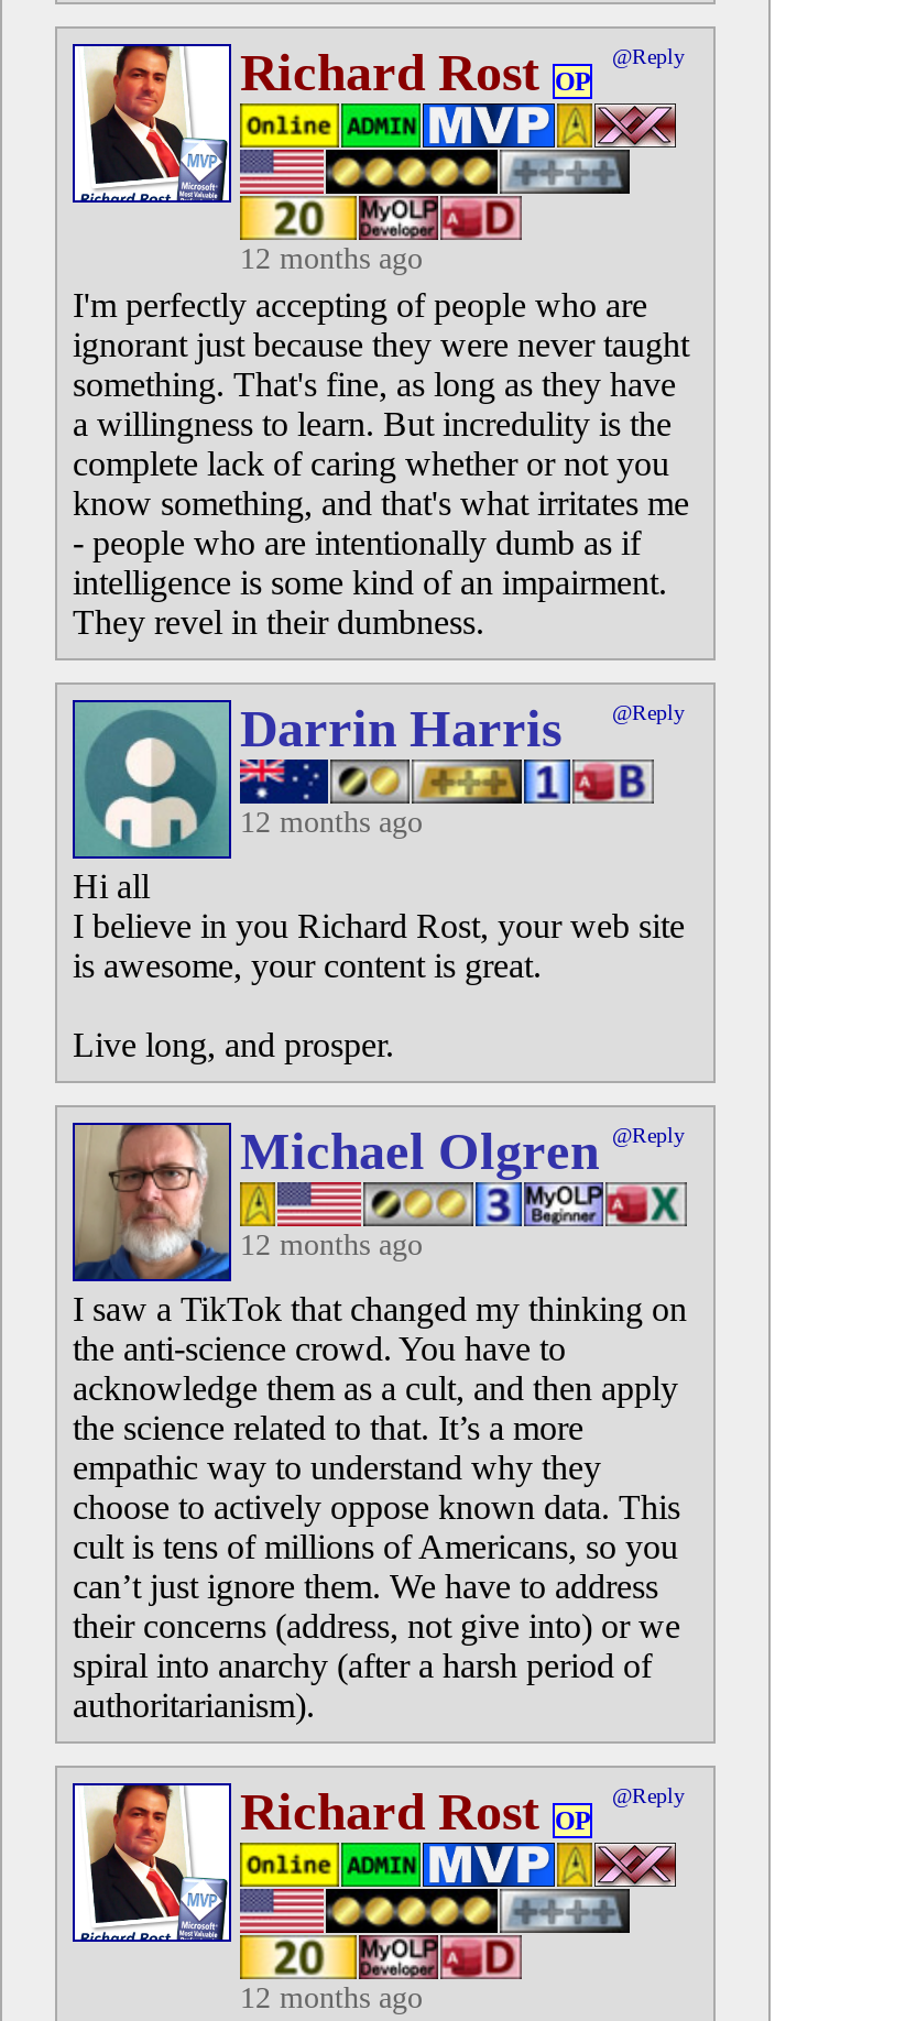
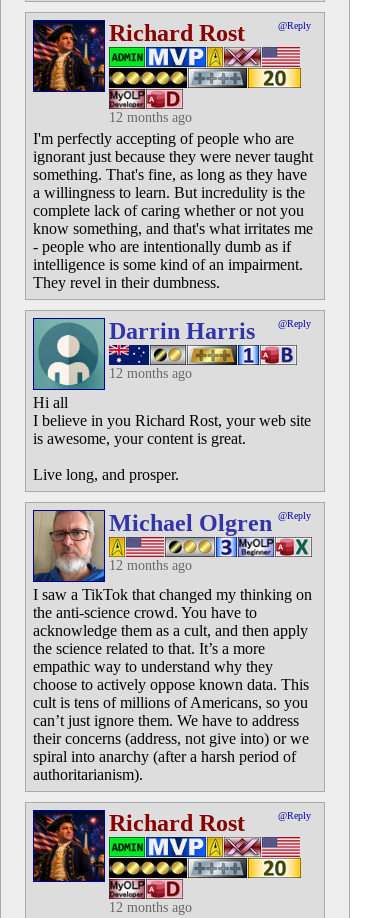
- Richard Rost OP
+ Richard Rost

- Richard Rost OP
+ Richard Rost
